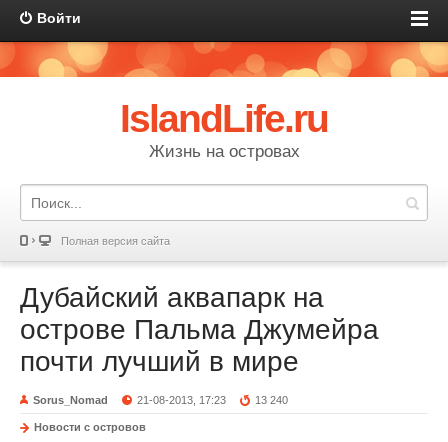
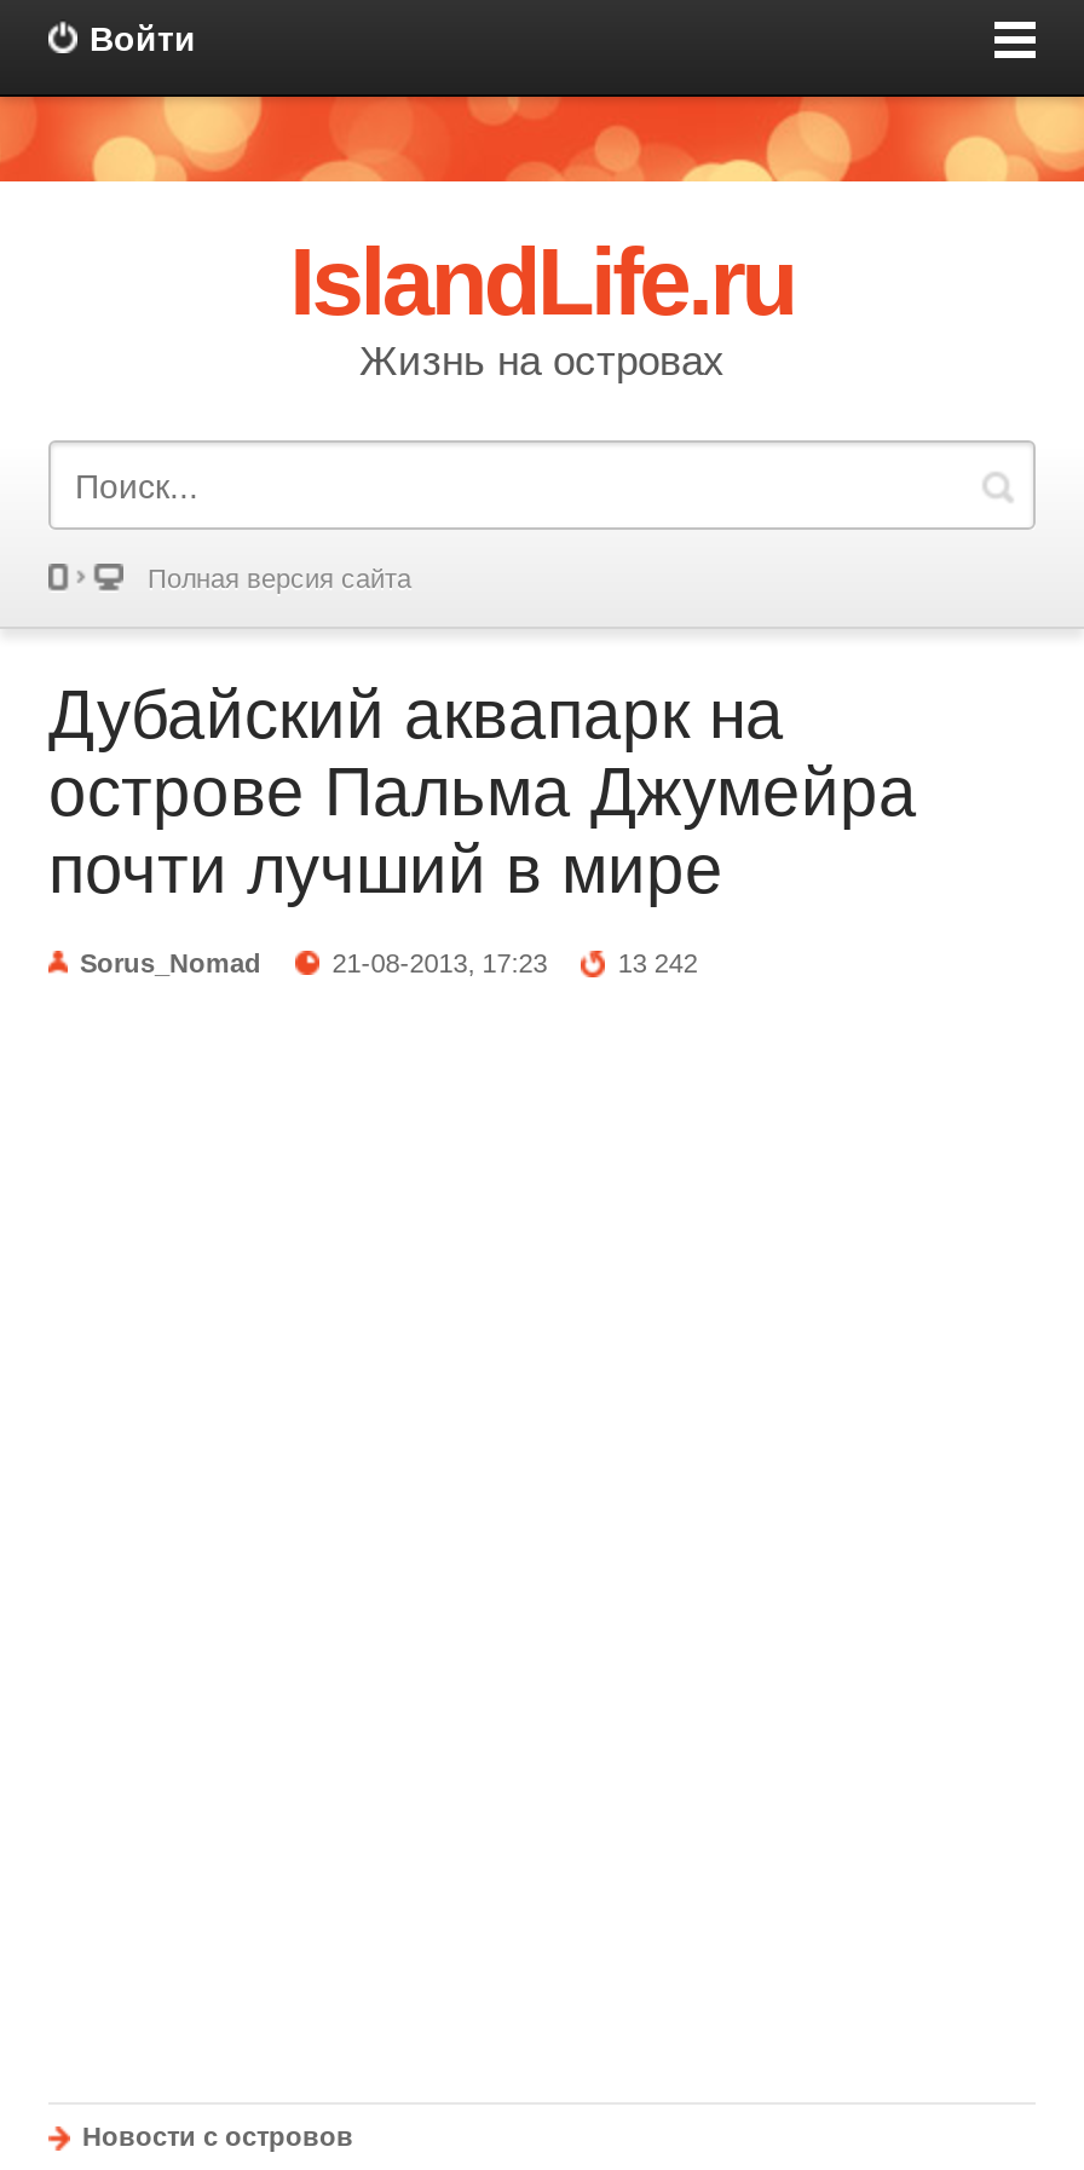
- 13 240
+ 13 242
